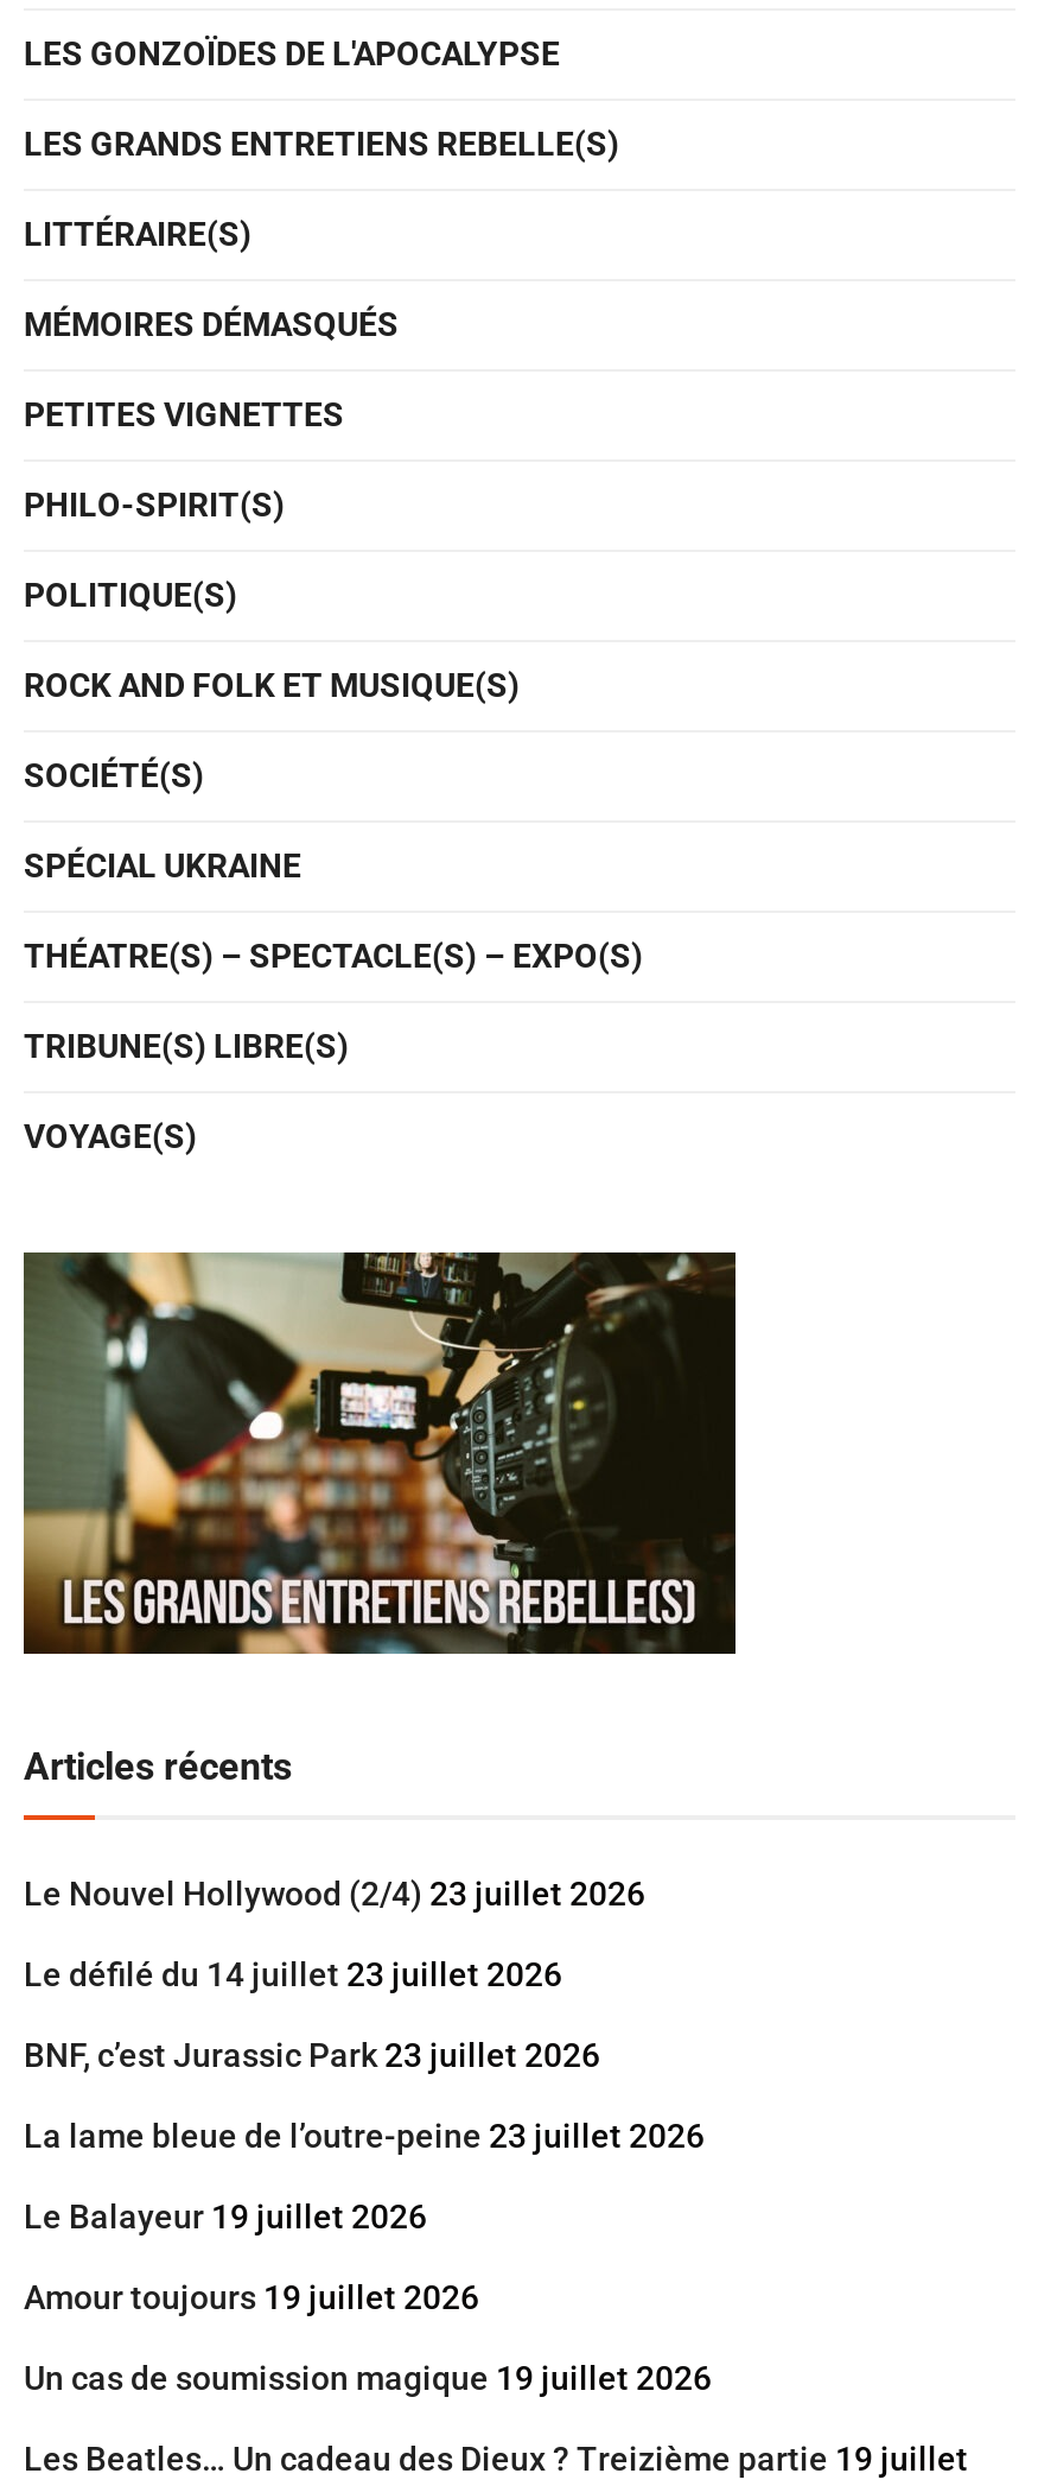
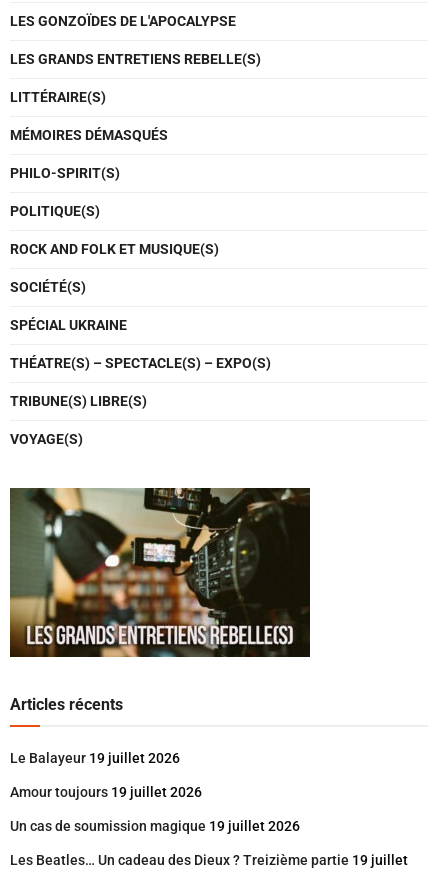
- PETITES VIGNETTES

- Le Nouvel Hollywood (2/4) 23 juillet 2026
- Le défilé du 14 juillet 23 juillet 2026
- BNF, c’est Jurassic Park 23 juillet 2026
- La lame bleue de l’outre-peine 23 juillet 2026
